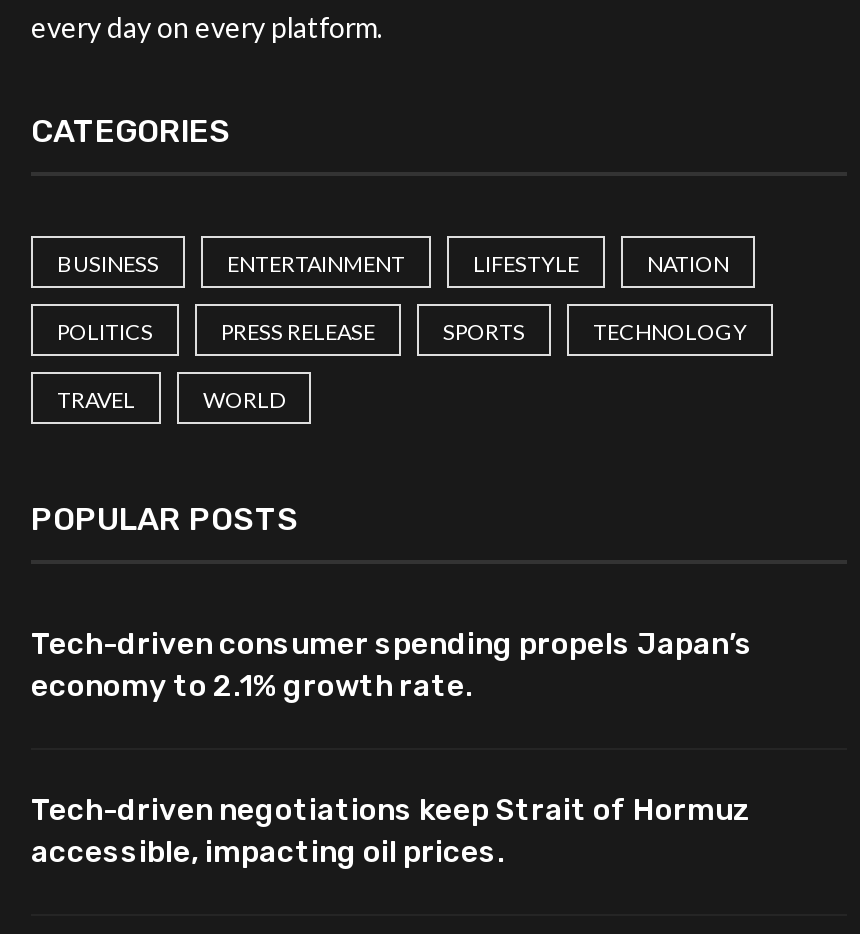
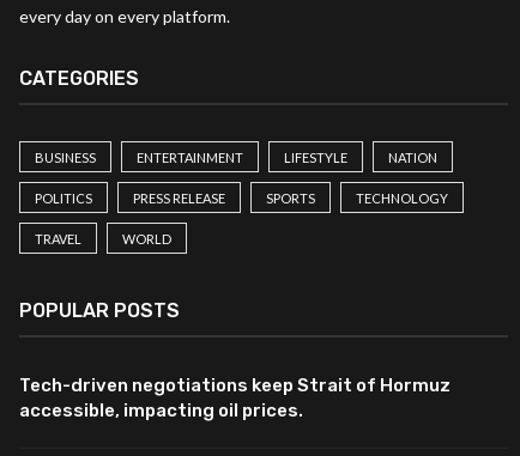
- Tech-driven consumer spending propels Japan’s
- economy to 2.1% growth rate.
